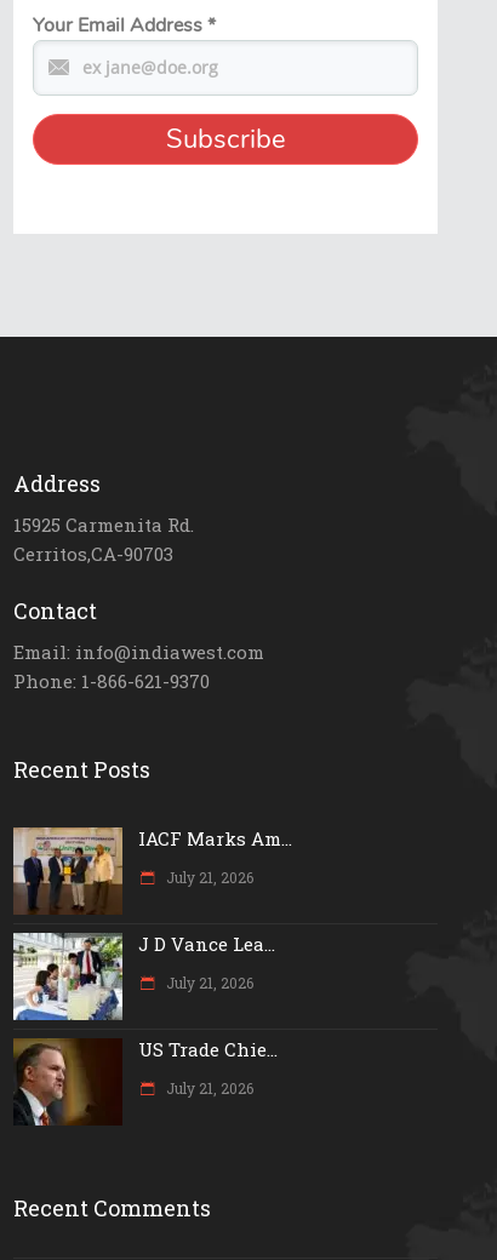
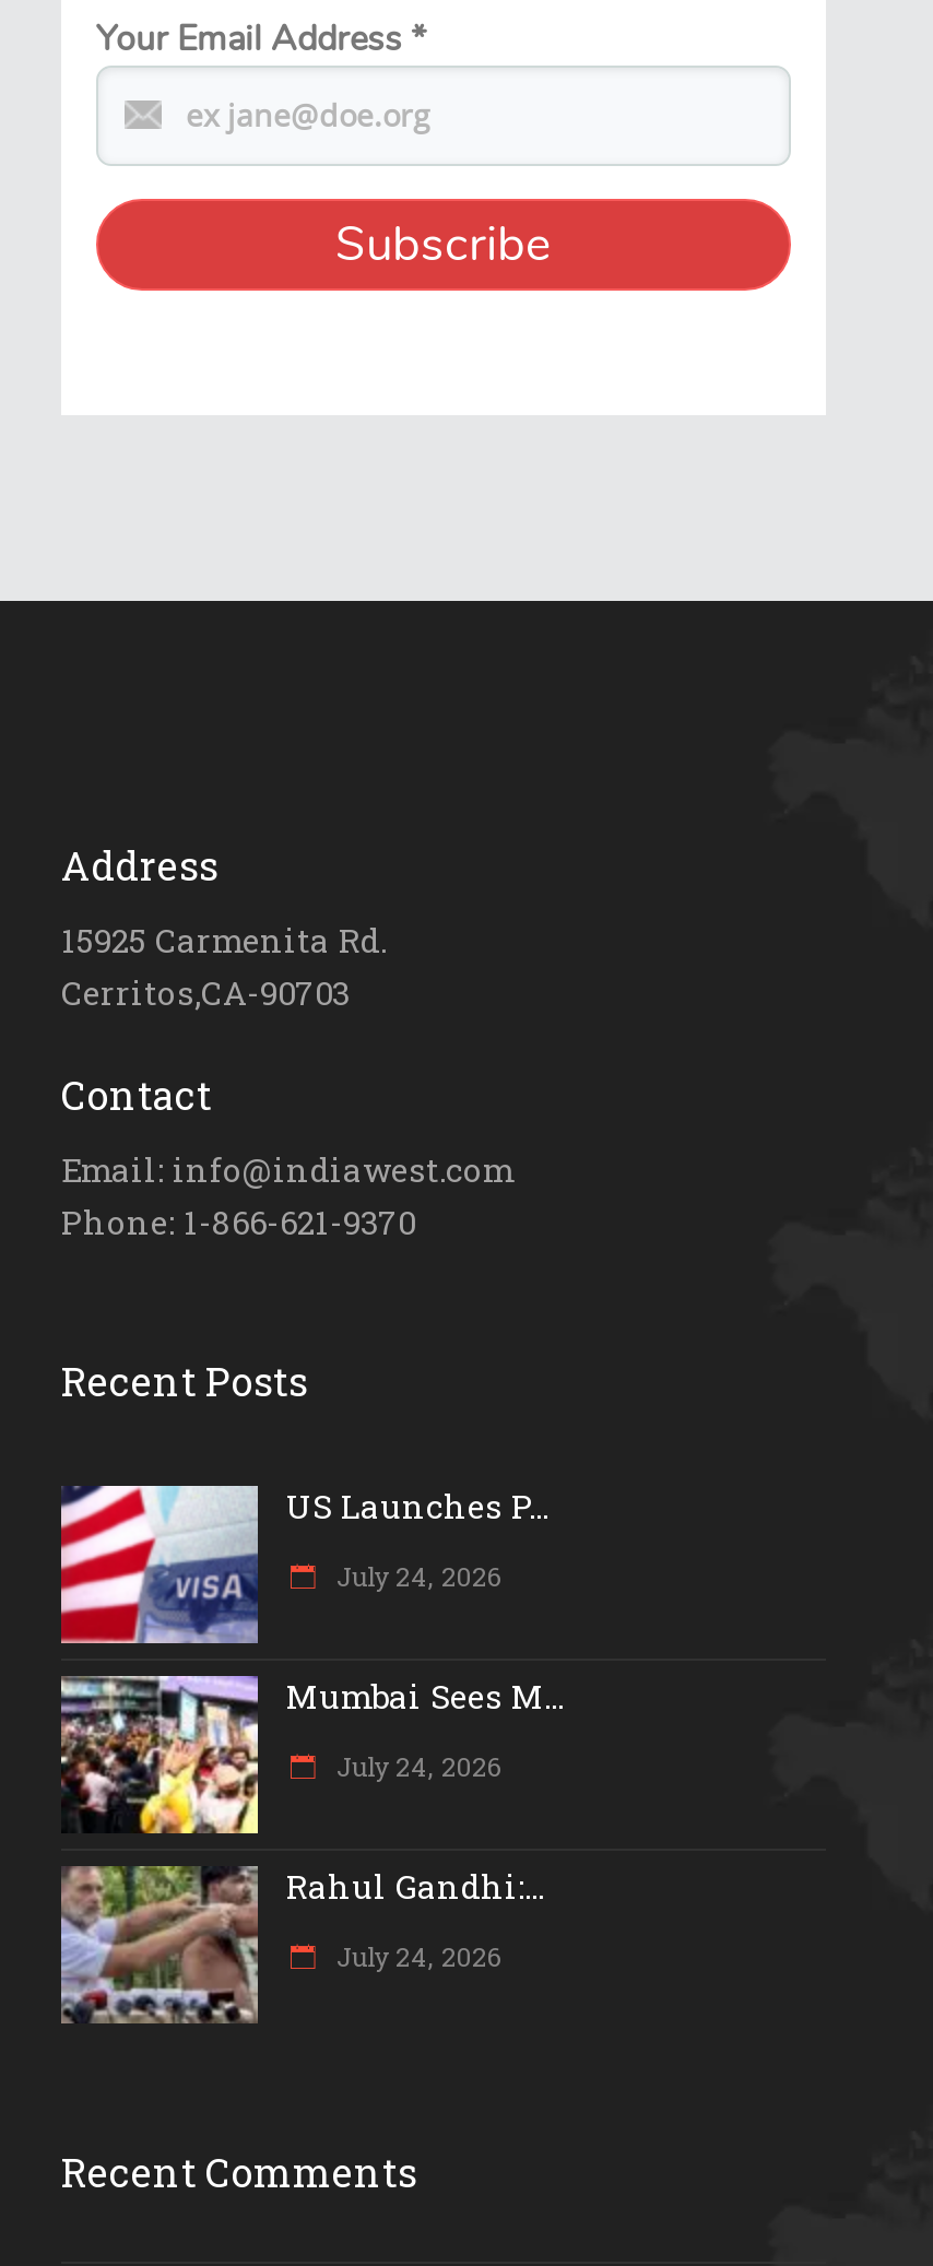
- [image]
- IACF Marks Am...
+ [image]
+ US Launches P...

- July 21, 2026
+ July 24, 2026

- [image]
- J D Vance Lea...
+ [image]
+ Mumbai Sees M...

- July 21, 2026
+ July 24, 2026

- [image]
- US Trade Chie...
+ [image]
+ Rahul Gandhi:...

- July 21, 2026
+ July 24, 2026
